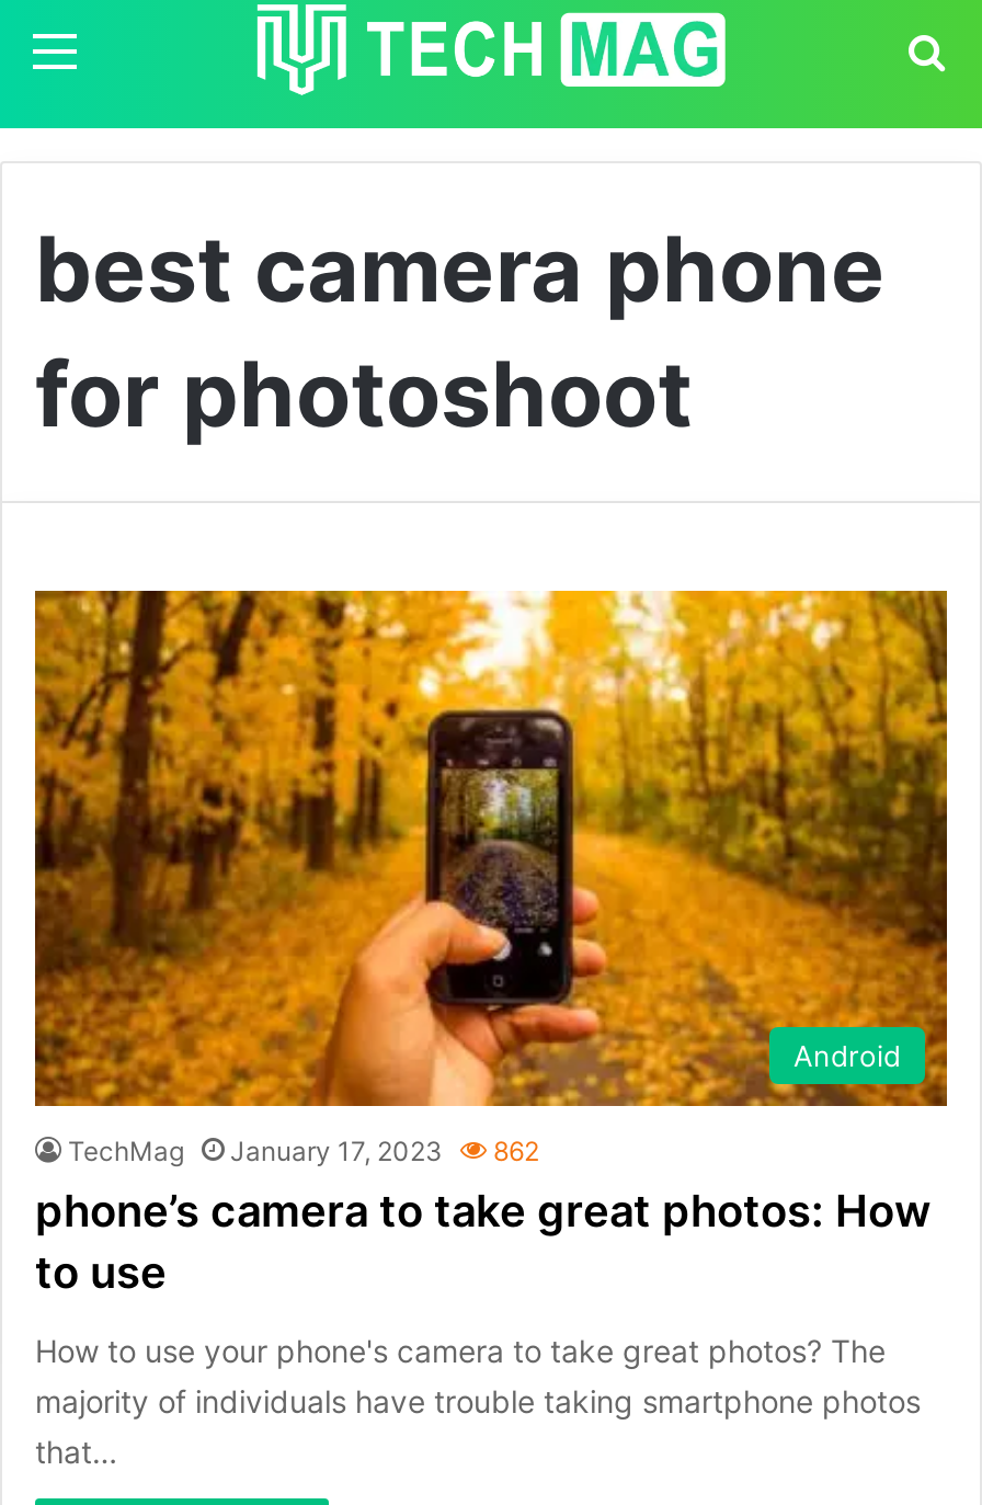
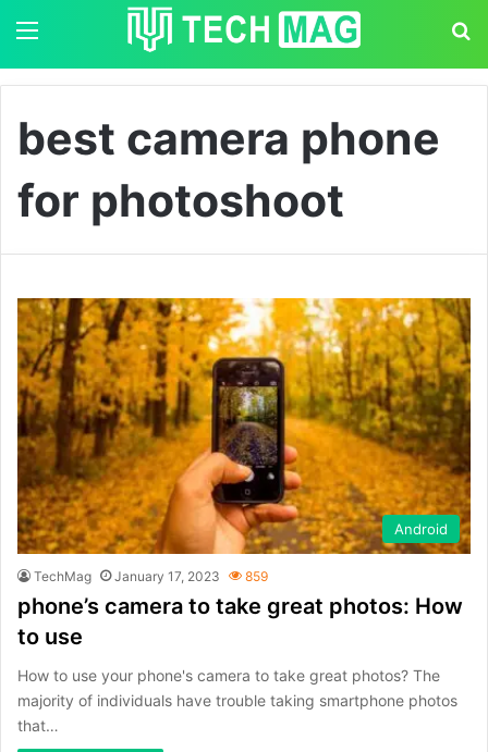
- TechMag January 17, 2023 862
+ TechMag January 17, 2023 859
